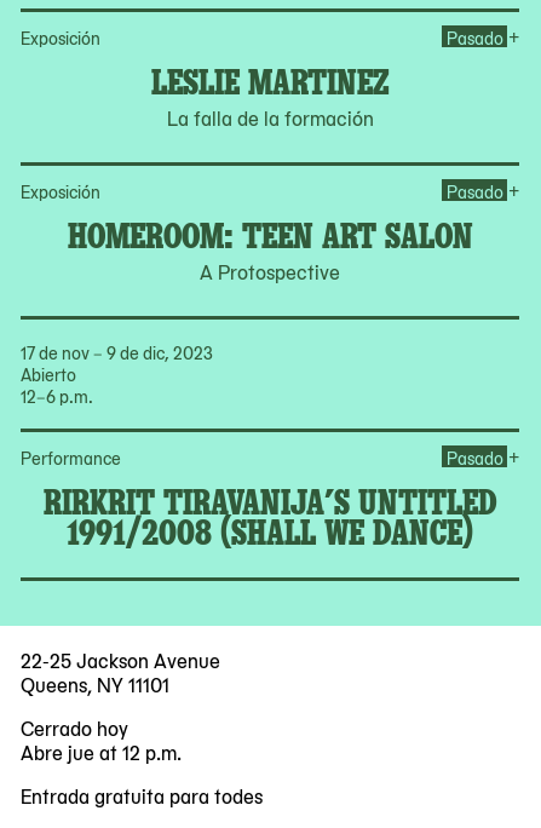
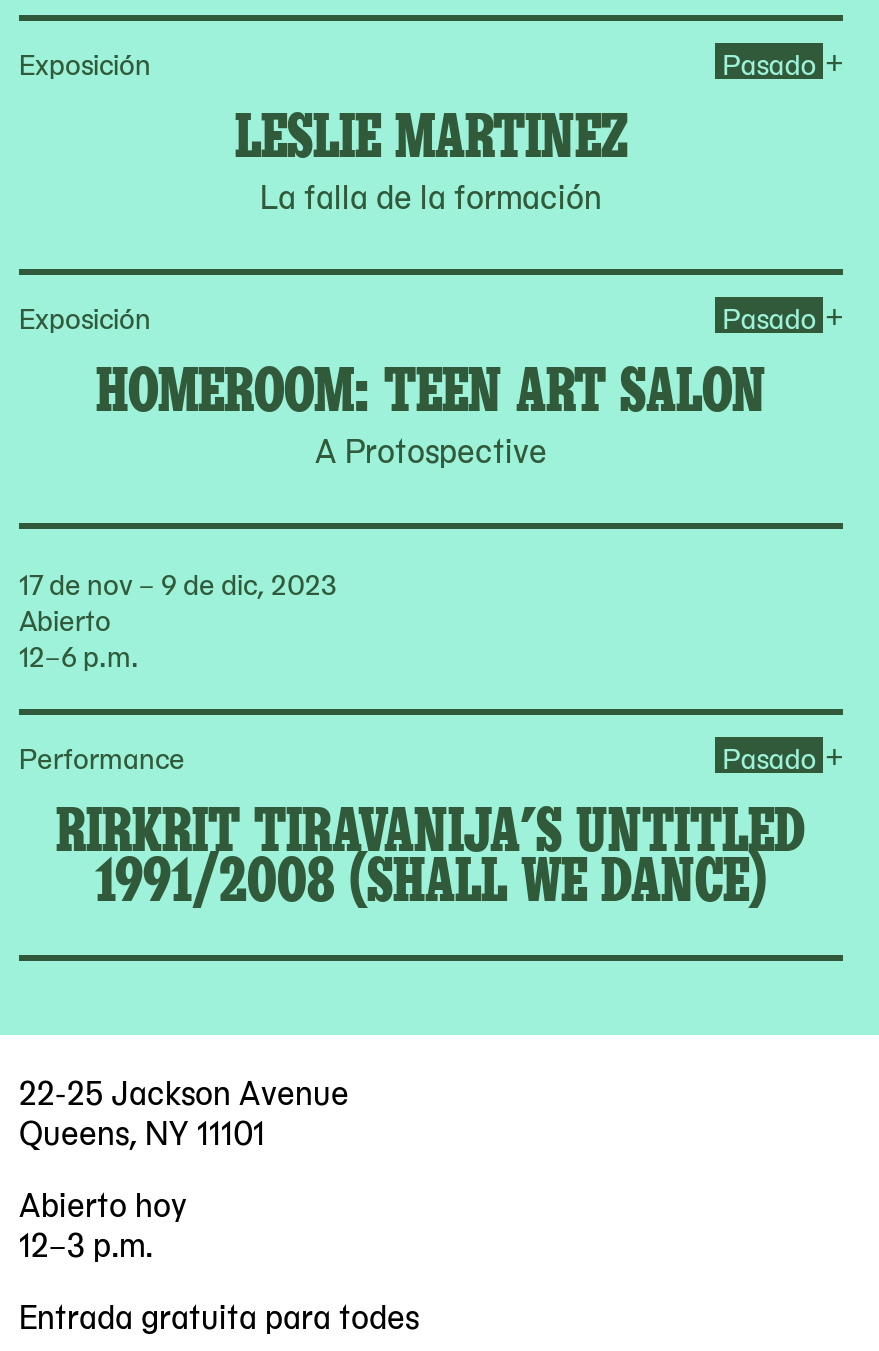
- Cerrado hoy
- Abre jue at 12 p.m.
+ Abierto hoy
+ 12–3 p.m.
